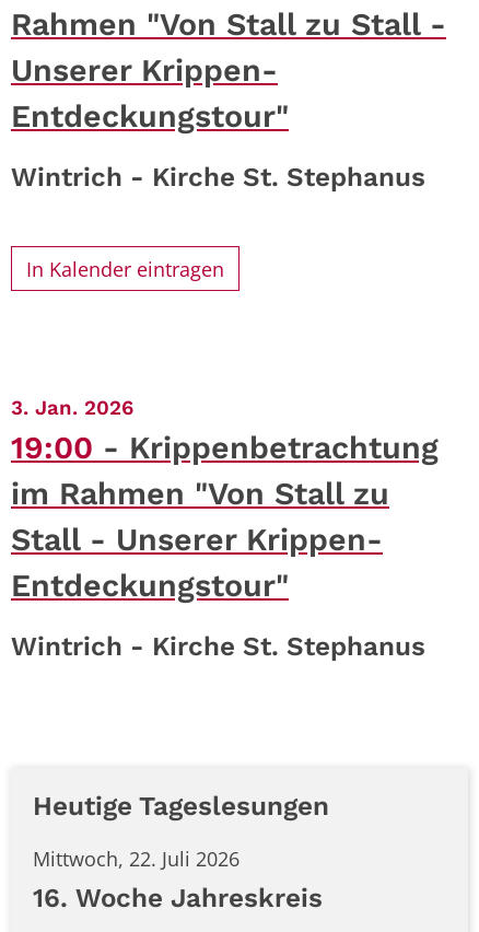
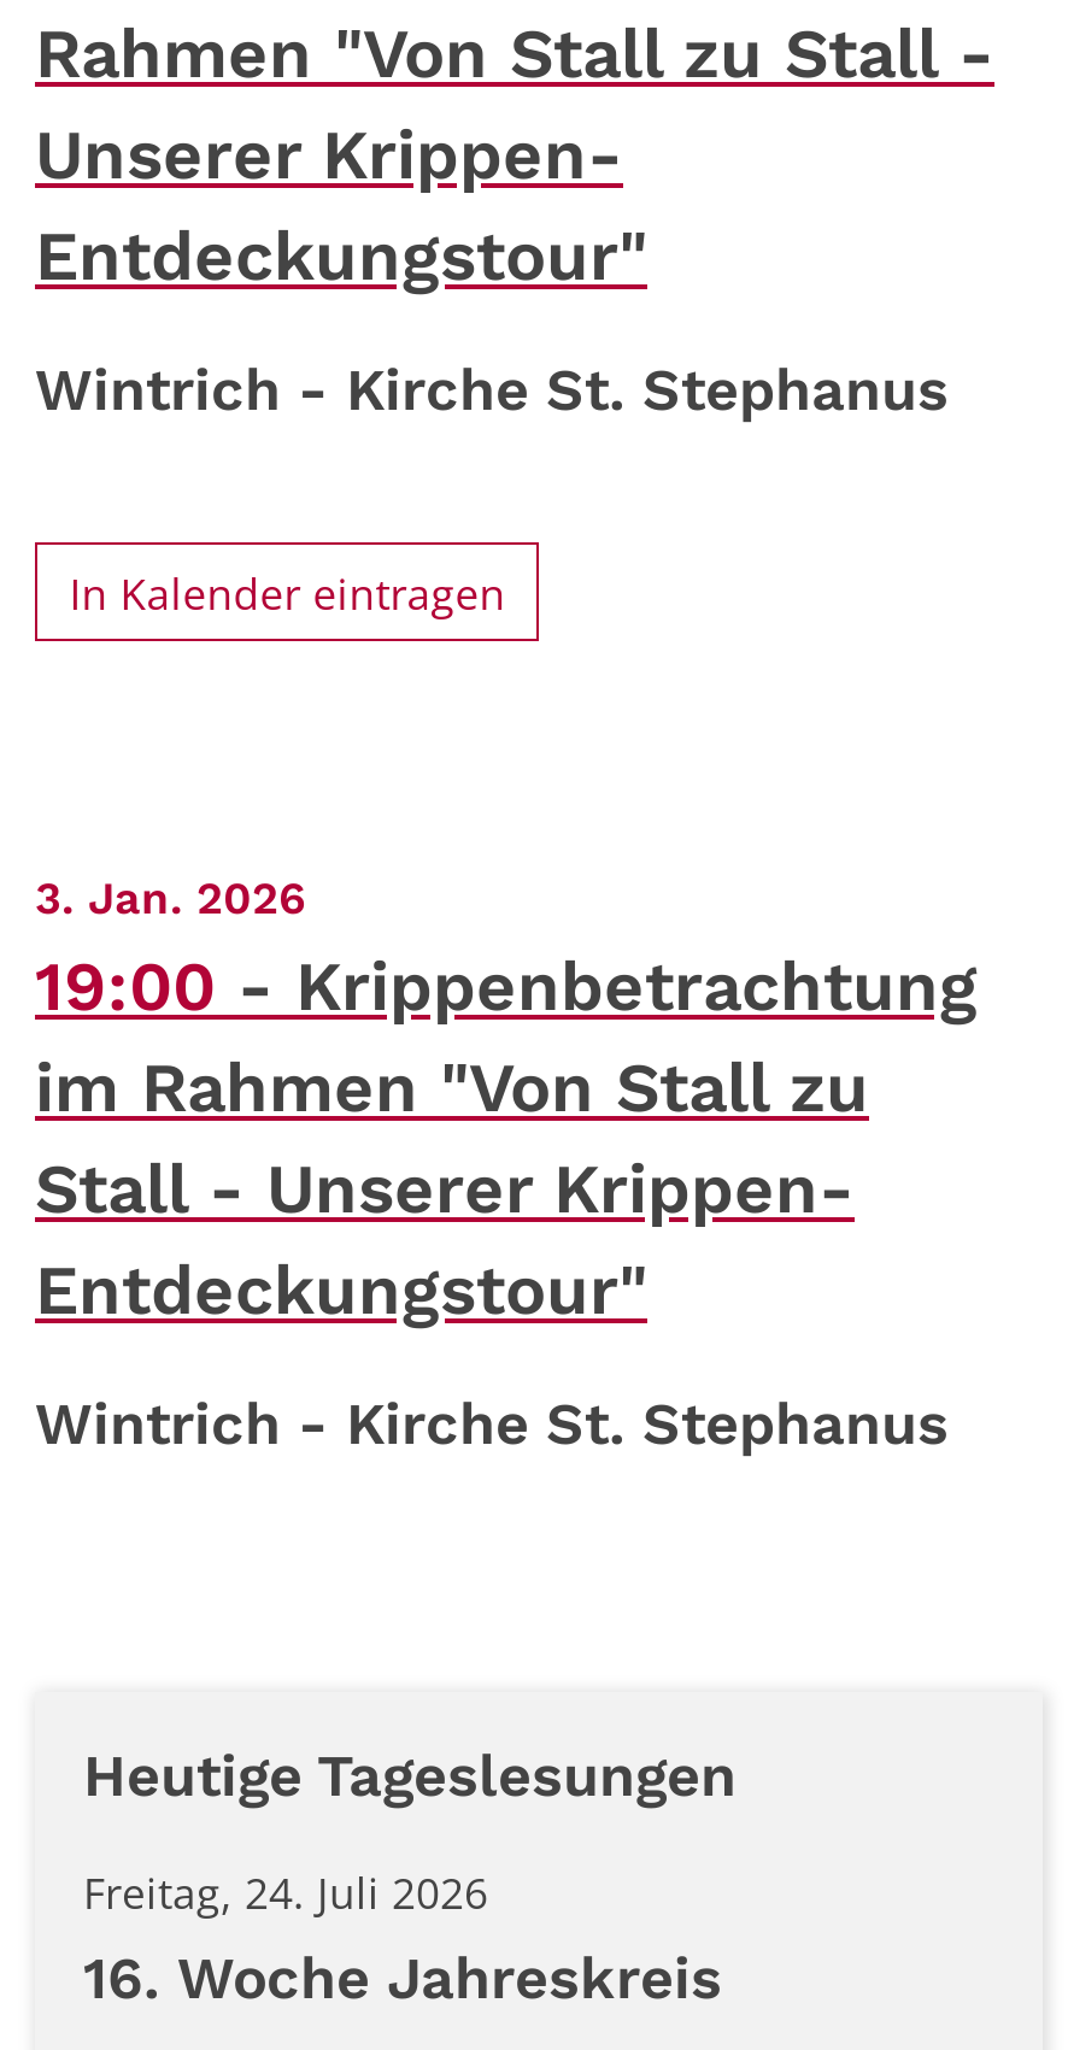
- Mittwoch, 22. Juli 2026
+ Freitag, 24. Juli 2026
